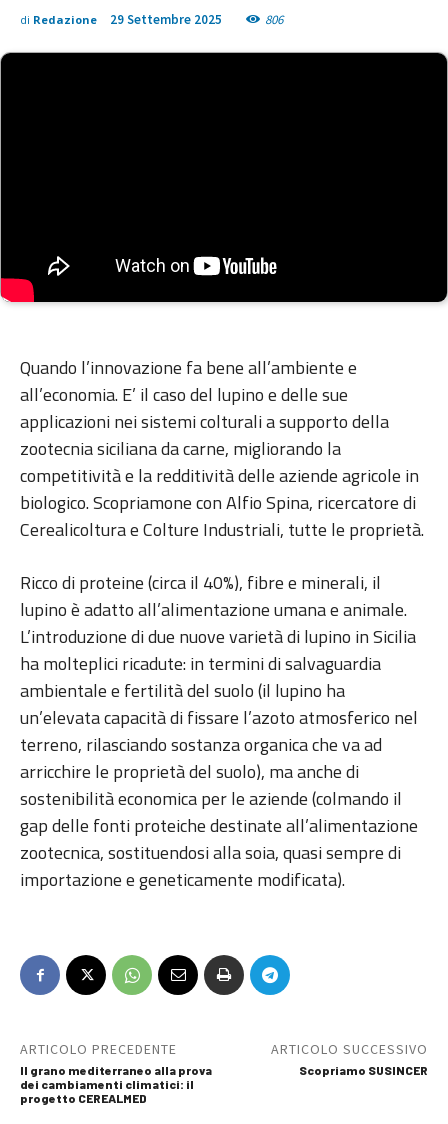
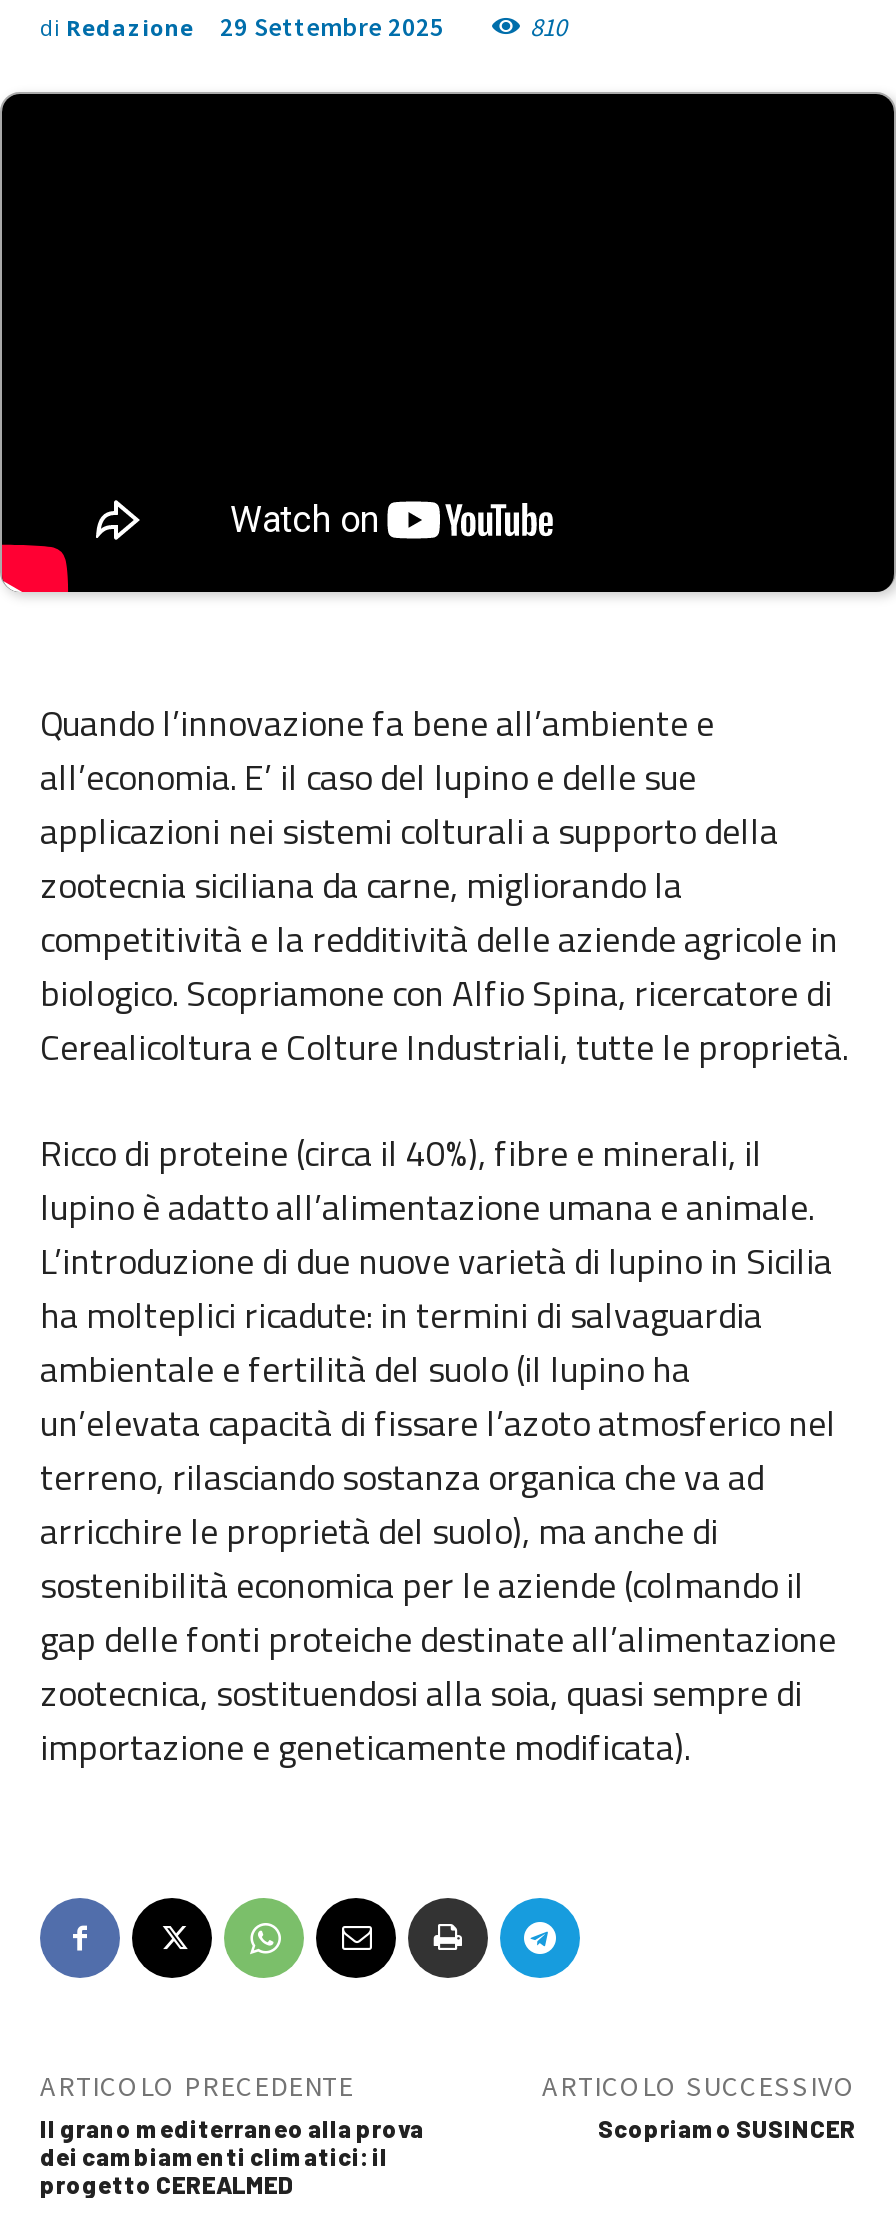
- 806
+ 810
